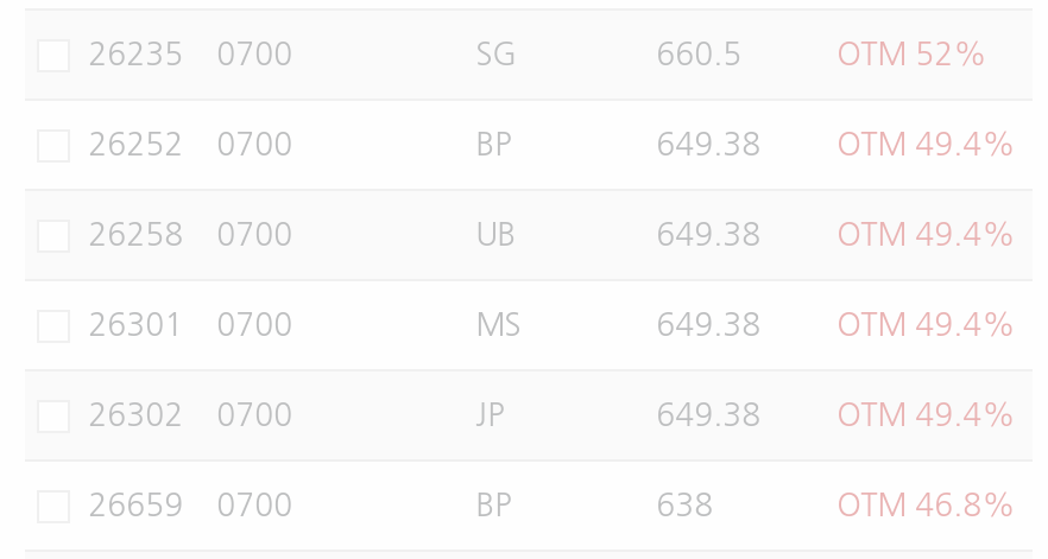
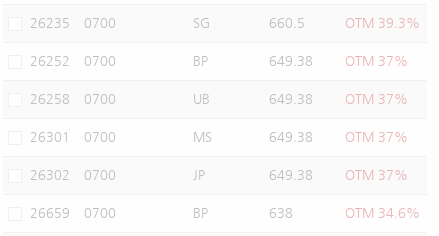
- OTM 52%
+ OTM 39.3%

- 649.38 OTM 49.4%
+ 649.38 OTM 37%

- 649.38 OTM 49.4%
+ 649.38 OTM 37%

- 649.38 OTM 49.4%
+ 649.38 OTM 37%

- 649.38 OTM 49.4%
+ 649.38 OTM 37%

- OTM 46.8%
+ OTM 34.6%
